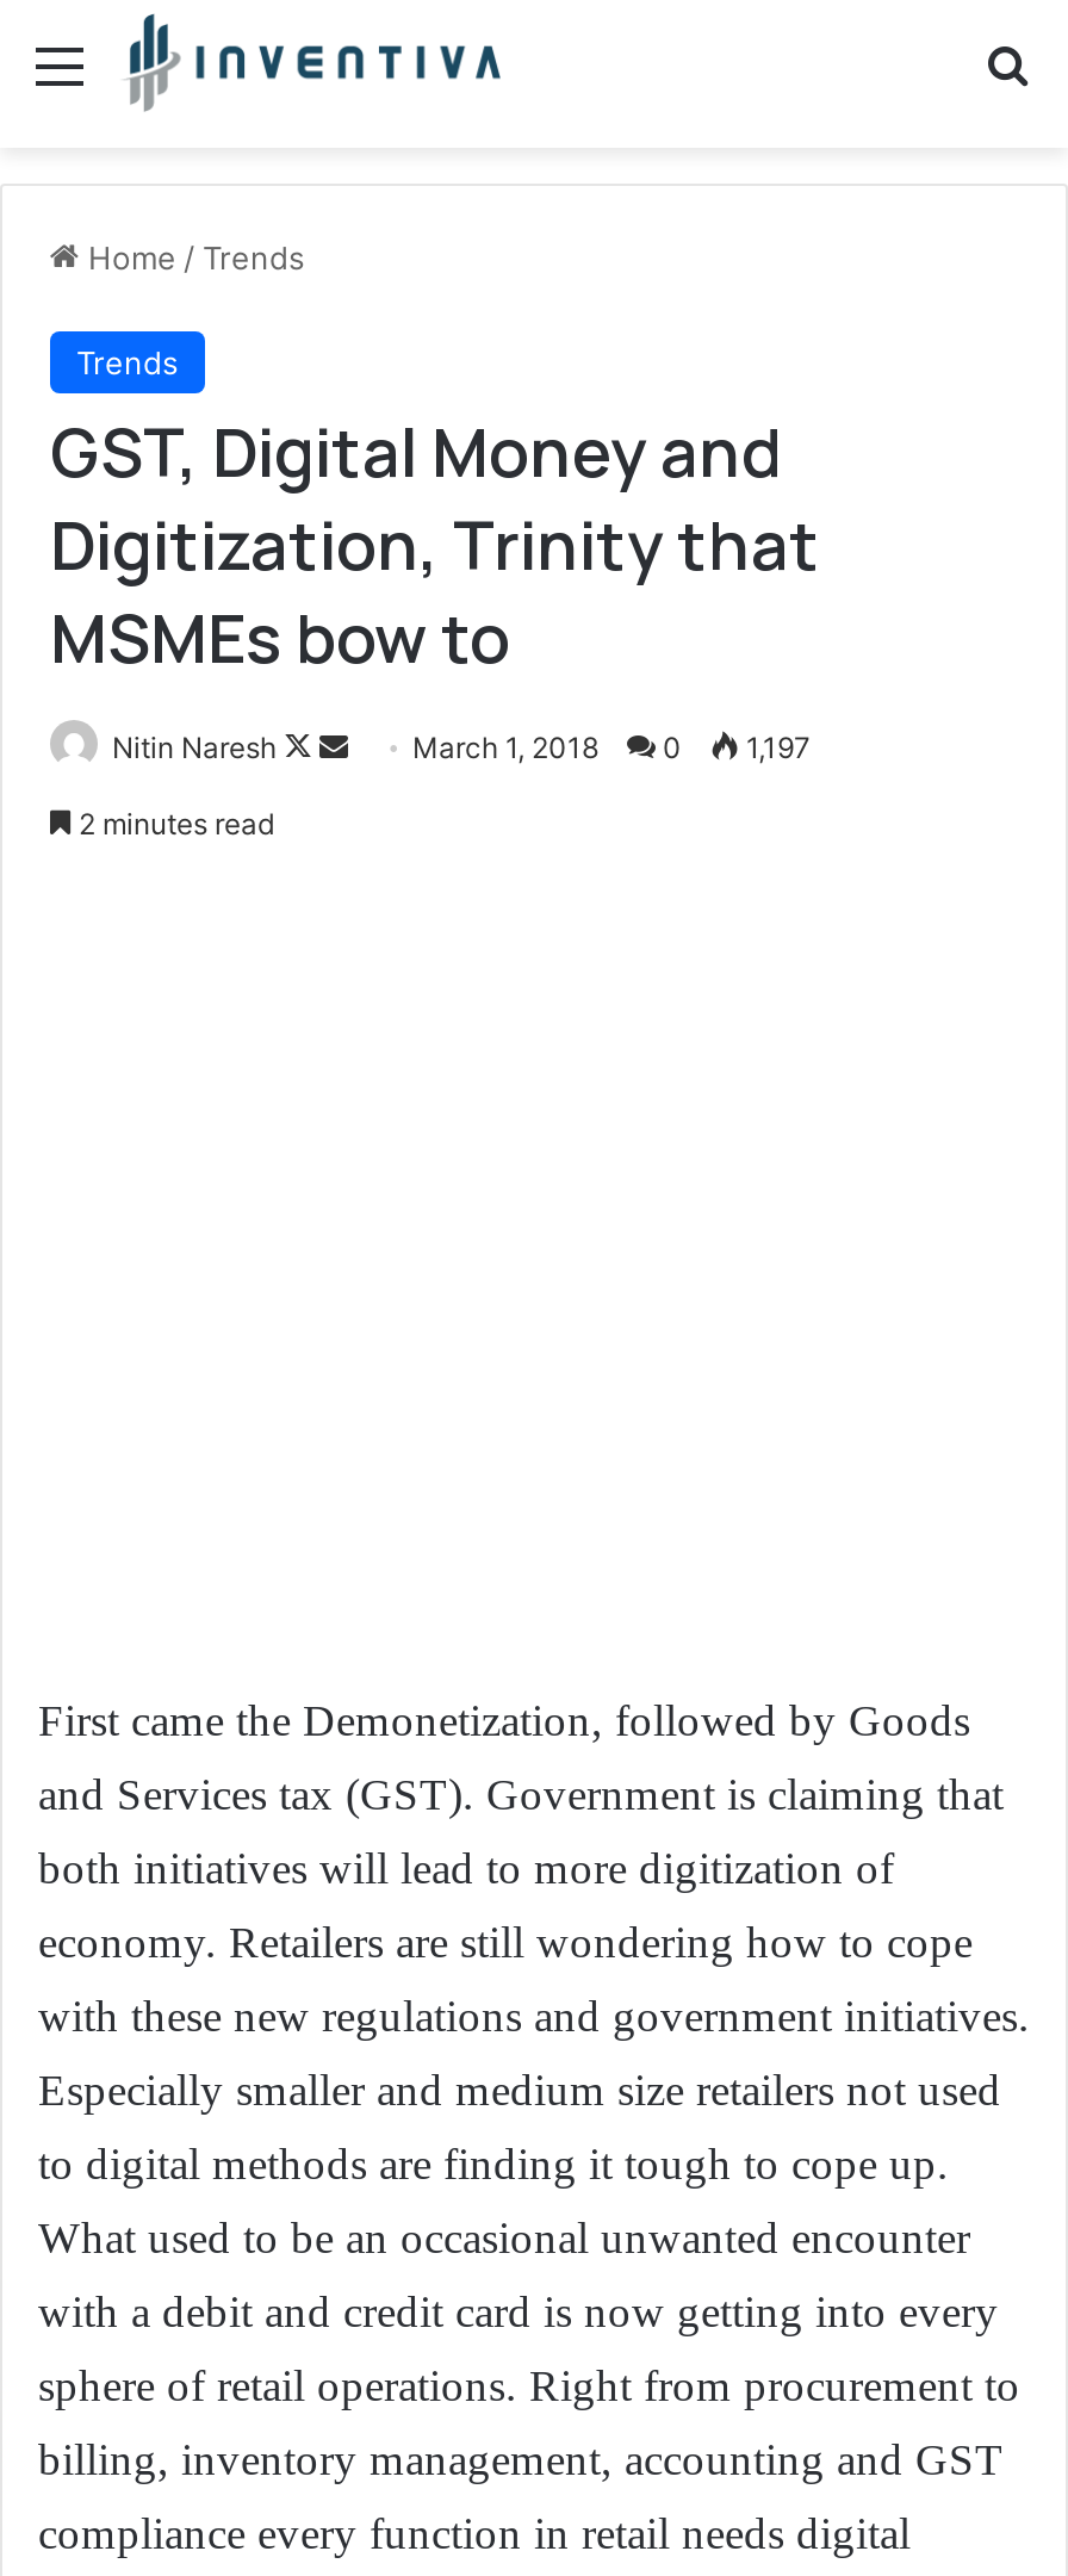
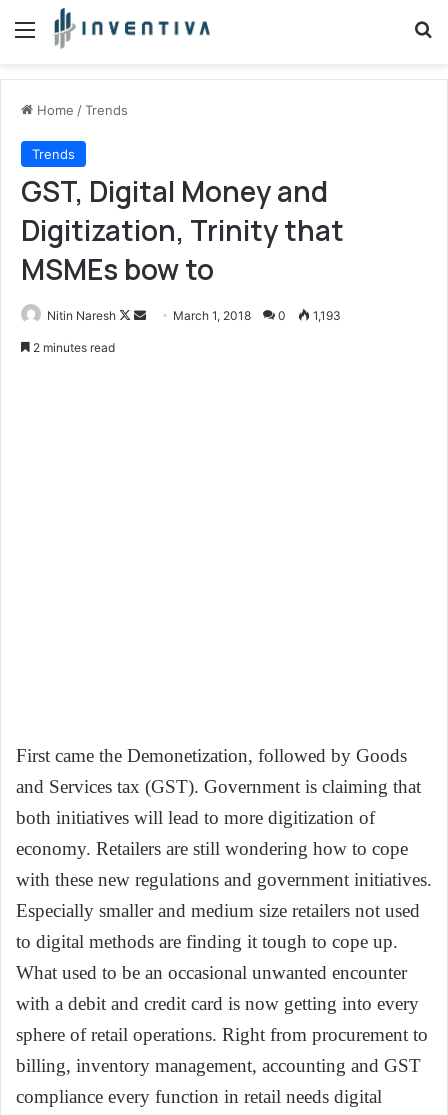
- 1,197
+ 1,193
